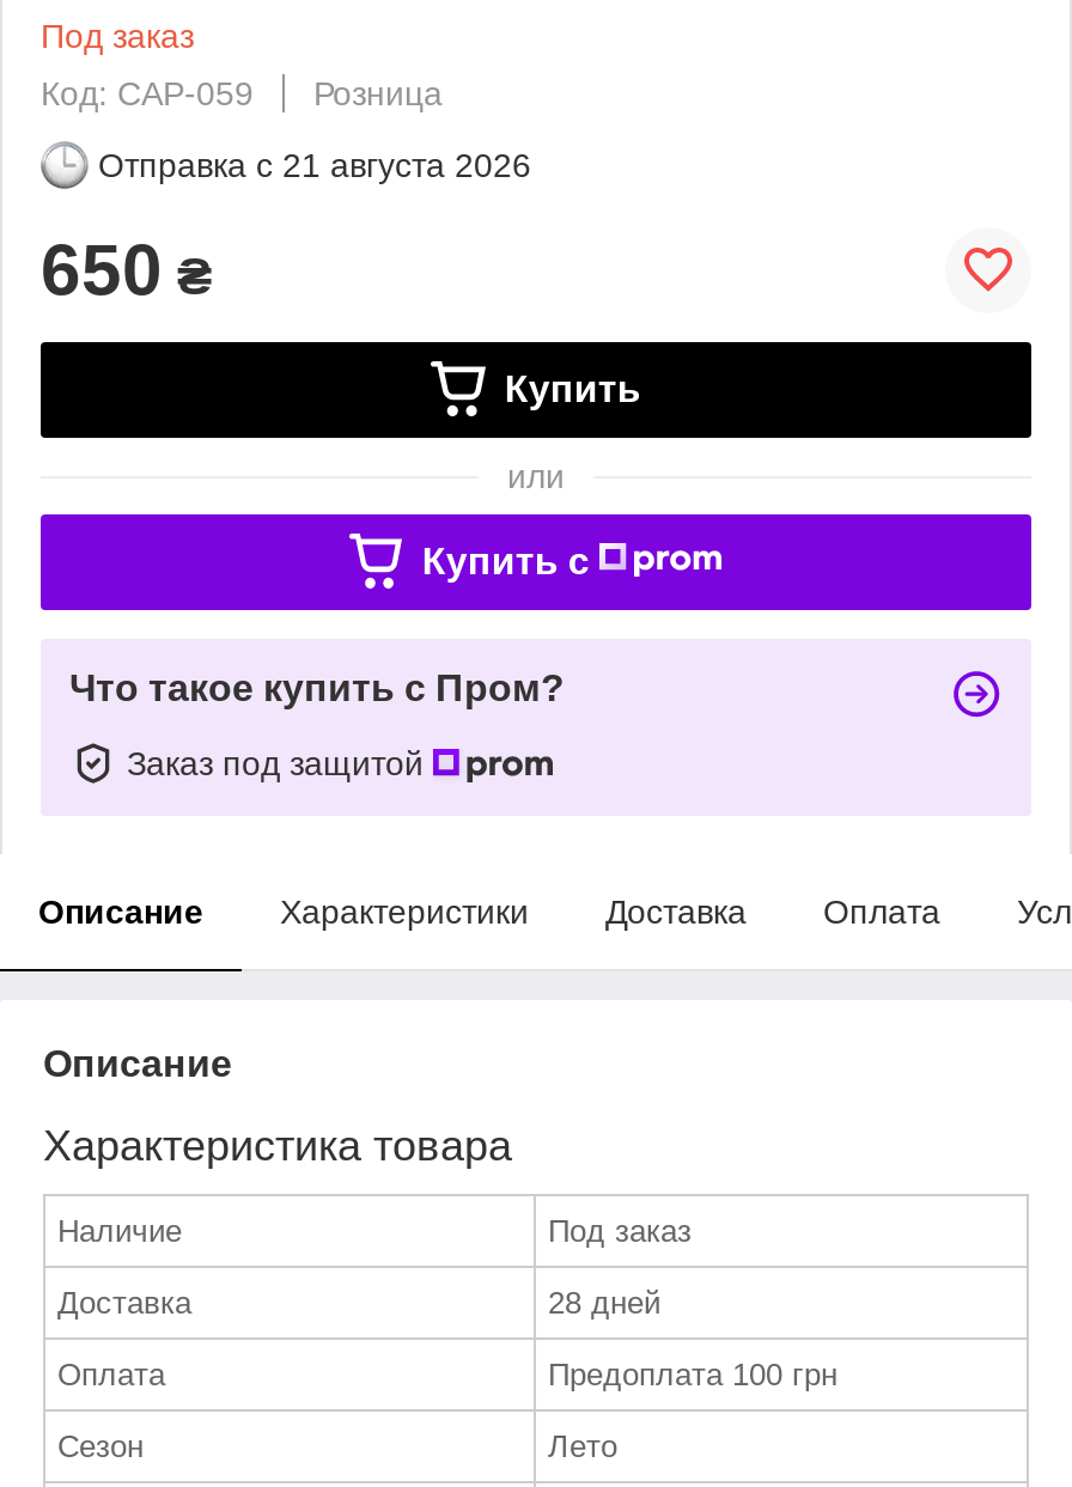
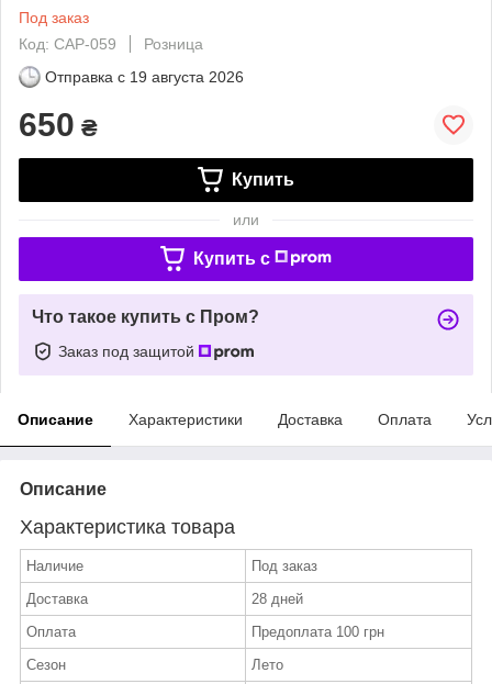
- Отправка с 21 августа 2026
+ Отправка с 19 августа 2026
